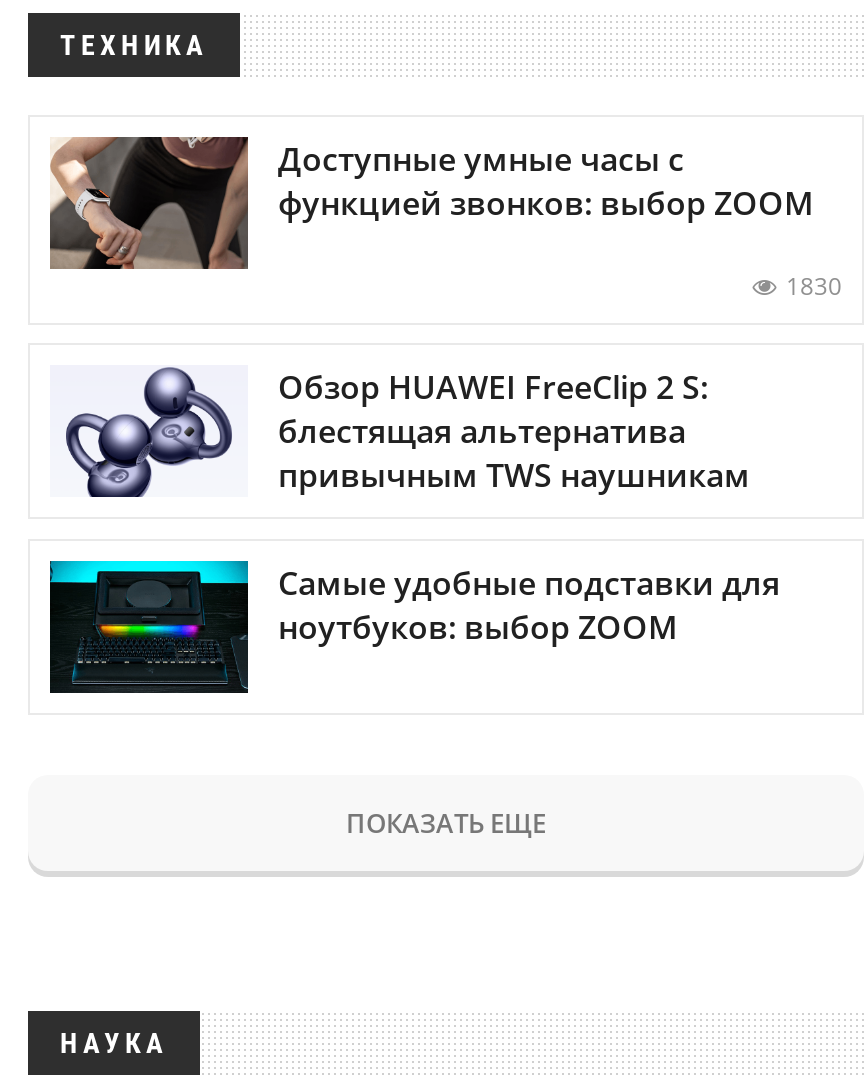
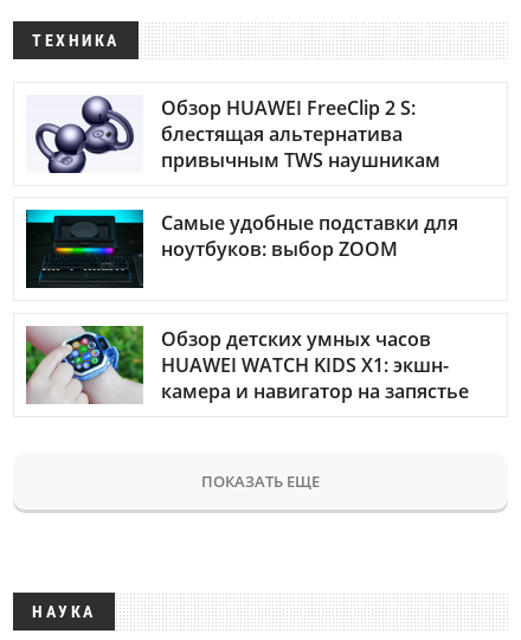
- [image]
- Доступные умные часы с
- функцией звонков: выбор ZOOM
- 1830

moved up: [image] | Обзор HUAWEI FreeClip 2 S: | блестящая альтернатива | привычным TWS наушникам | Самые удобные подставки для | ноутбуков: выбор ZOOM

+ [image]
+ Обзор детских умных часов
+ HUAWEI WATCH KIDS X1: экшн-
+ камера и навигатор на запястье
